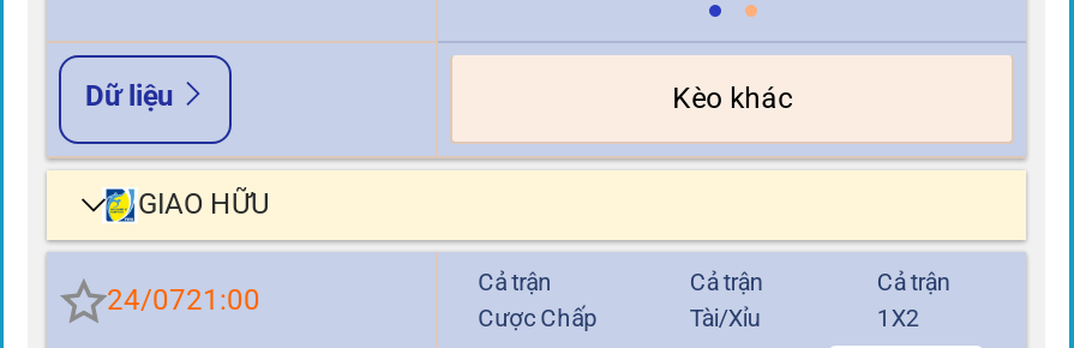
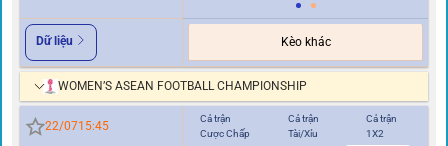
- GIAO HỮU
+ WOMEN’S ASEAN FOOTBALL CHAMPIONSHIP

- 24/0721:00
+ 22/0715:45
